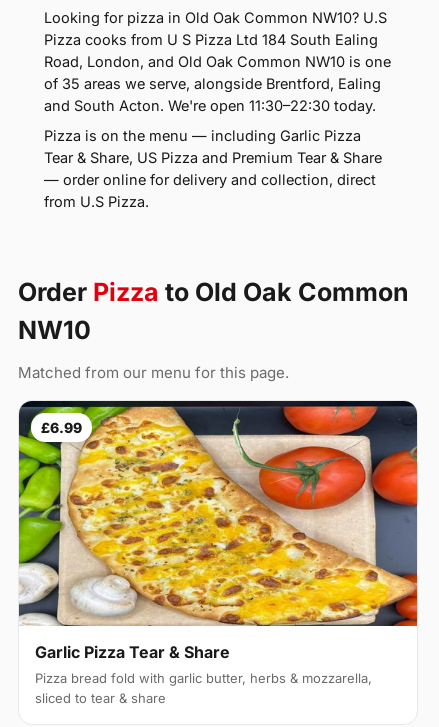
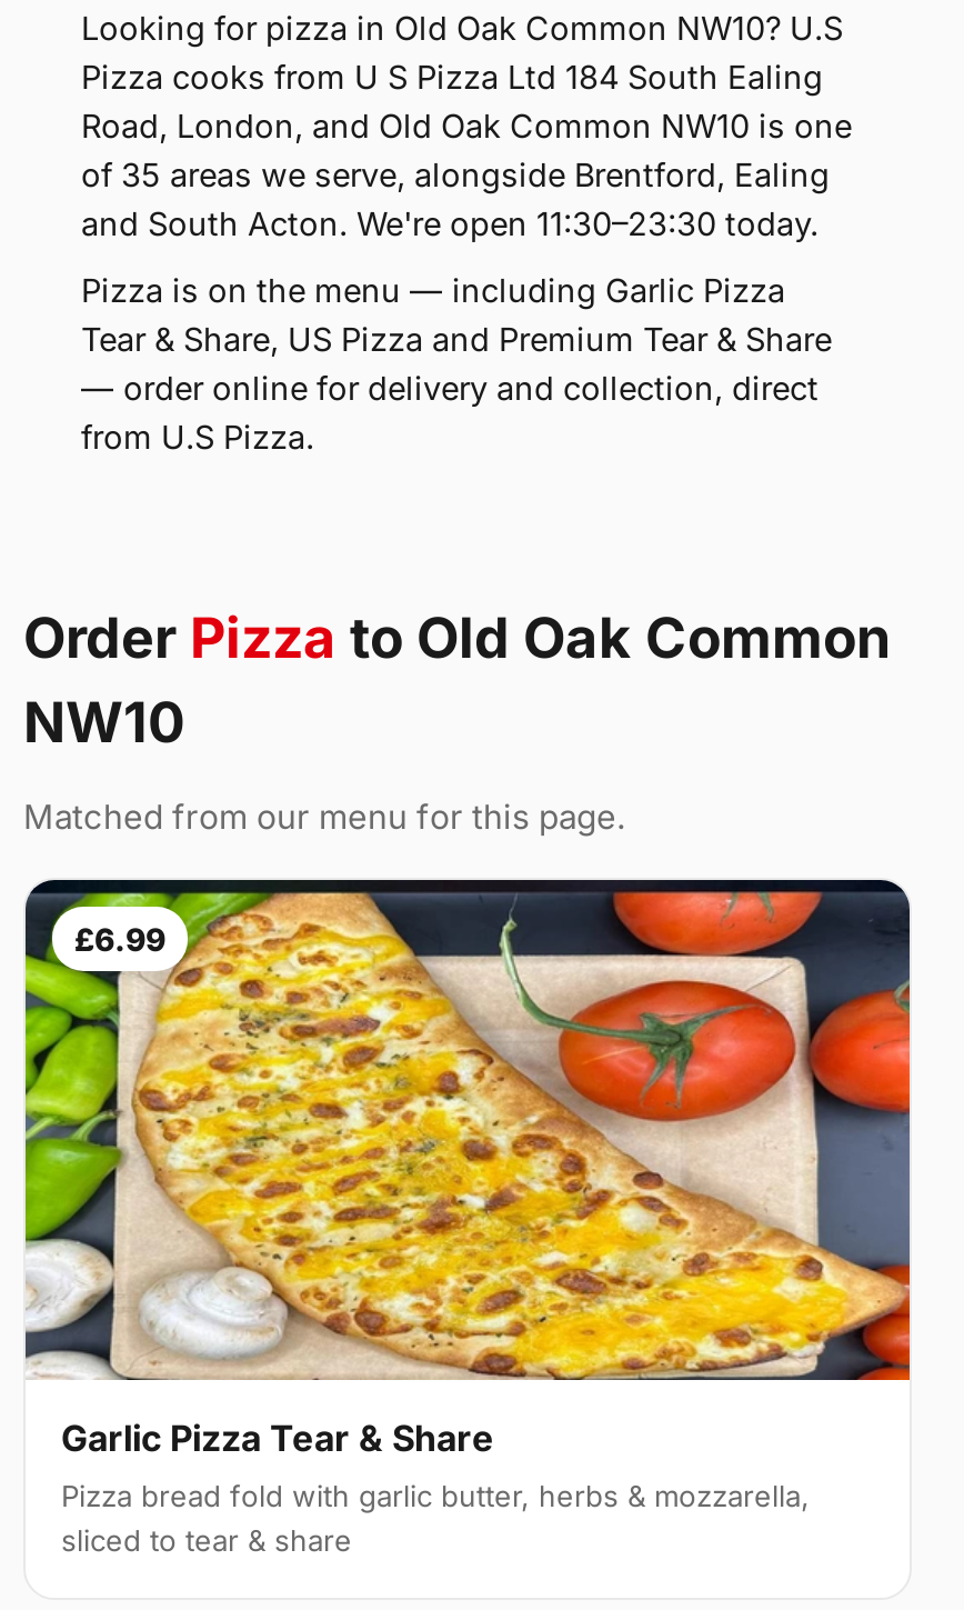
- and South Acton. We're open 11:30–22:30 today.
+ and South Acton. We're open 11:30–23:30 today.
